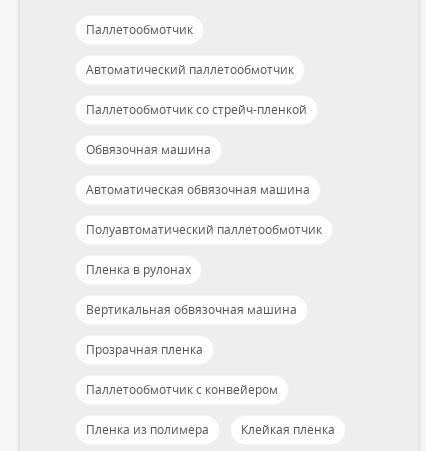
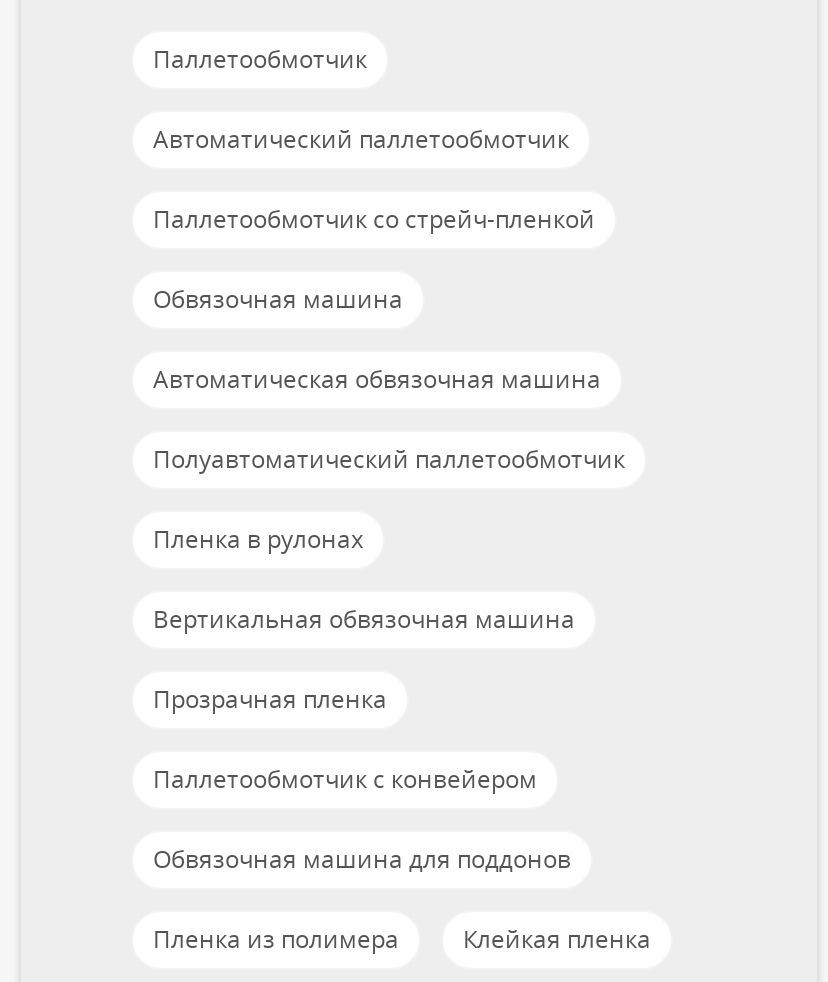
+ Обвязочная машина для поддонов
